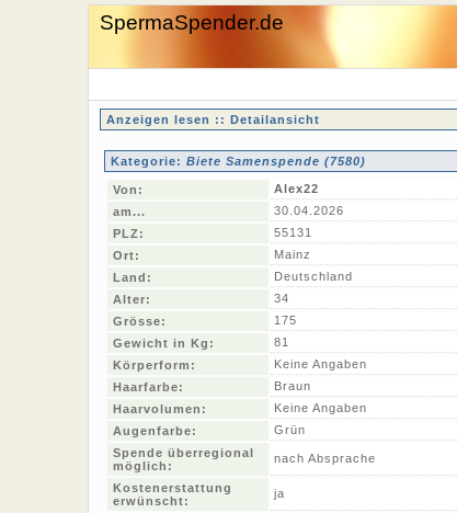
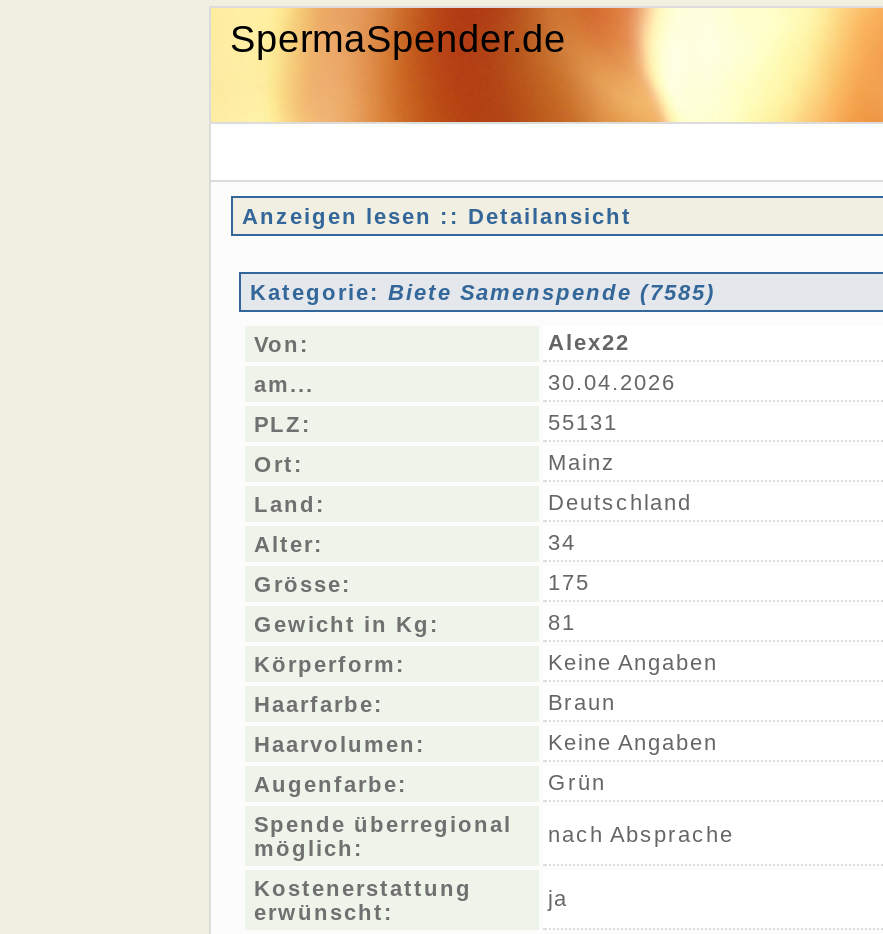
- Kategorie: Biete Samenspende (7580)
+ Kategorie: Biete Samenspende (7585)
